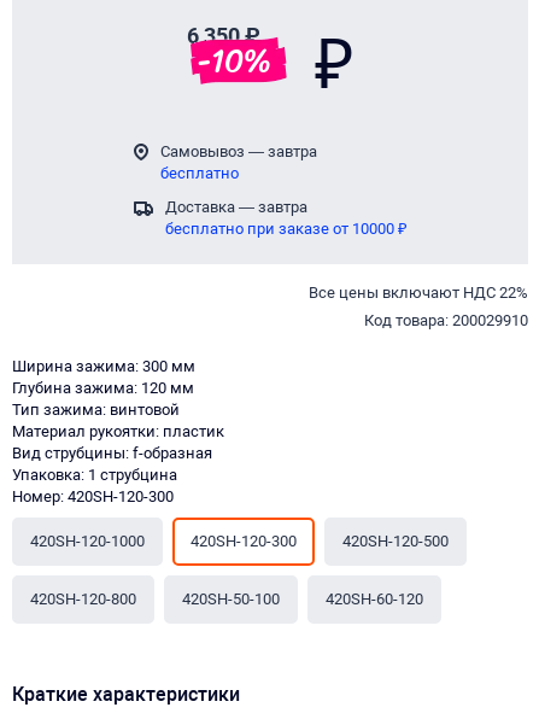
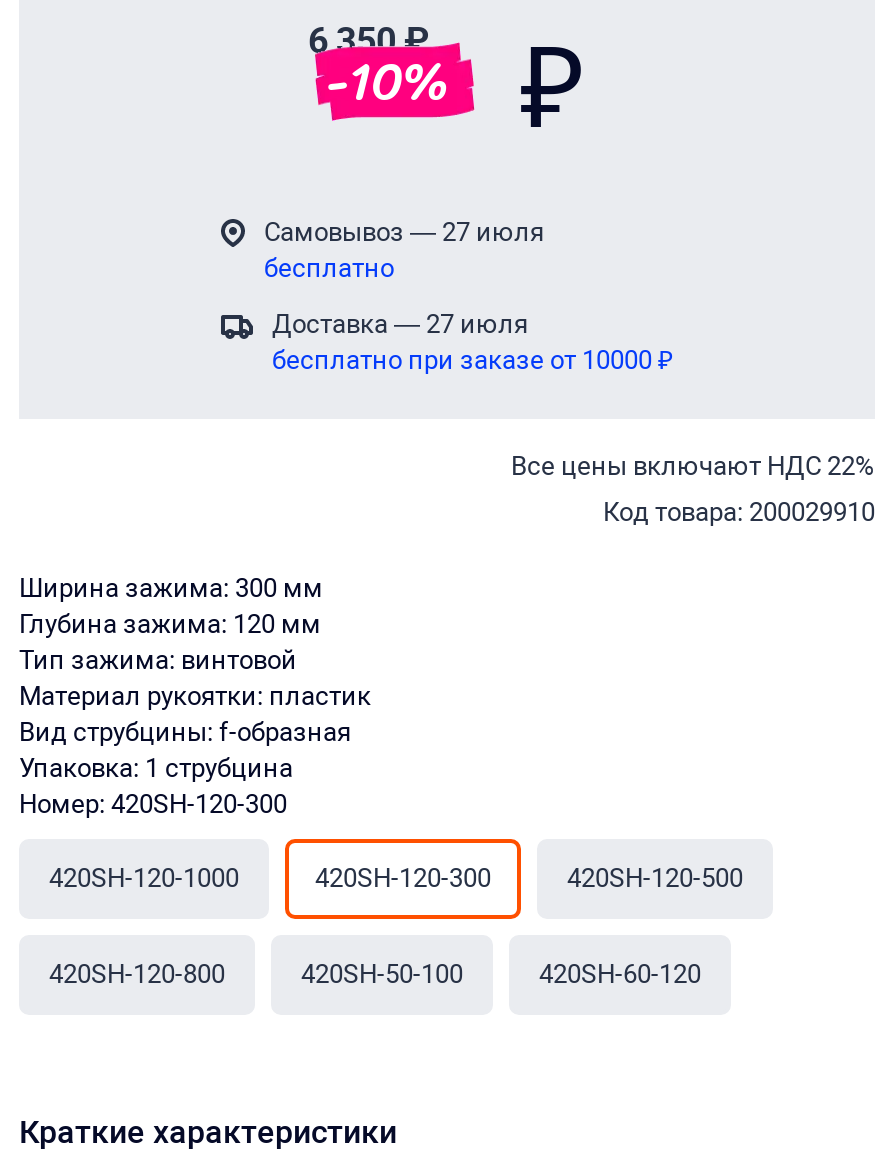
- Самовывоз — завтра
+ Самовывоз — 27 июля

- Доставка — завтра
+ Доставка — 27 июля
